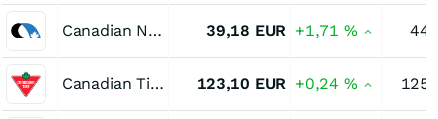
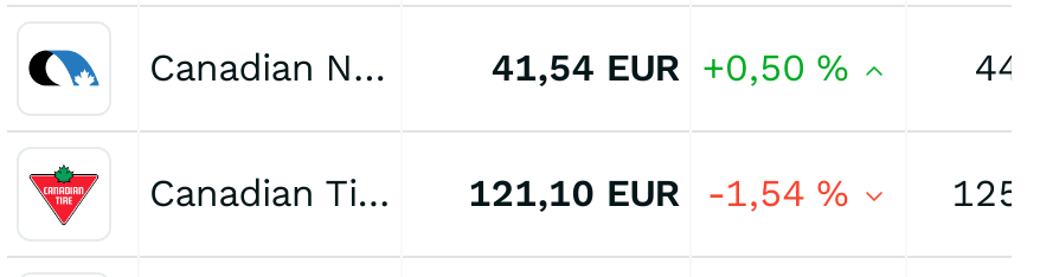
- 39,18 EUR +1,71%
+ 41,54 EUR +0,50%

- 123,10 EUR +0,24%
+ 121,10 EUR -1,54%
